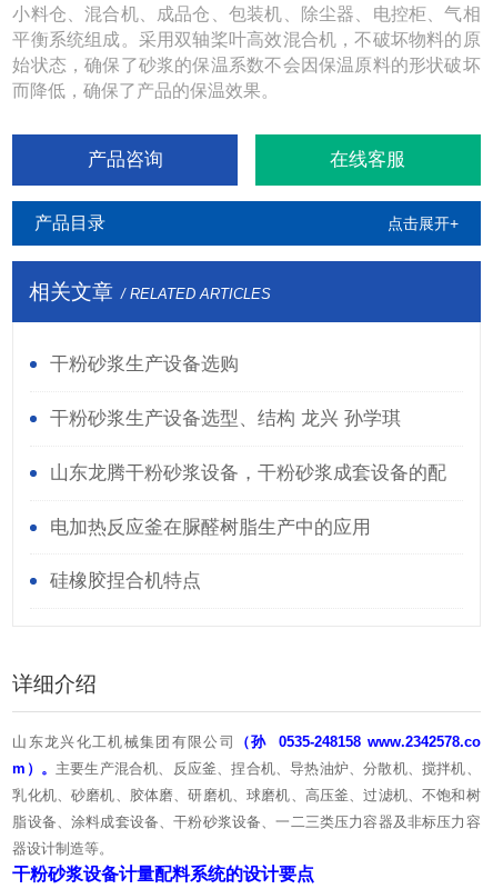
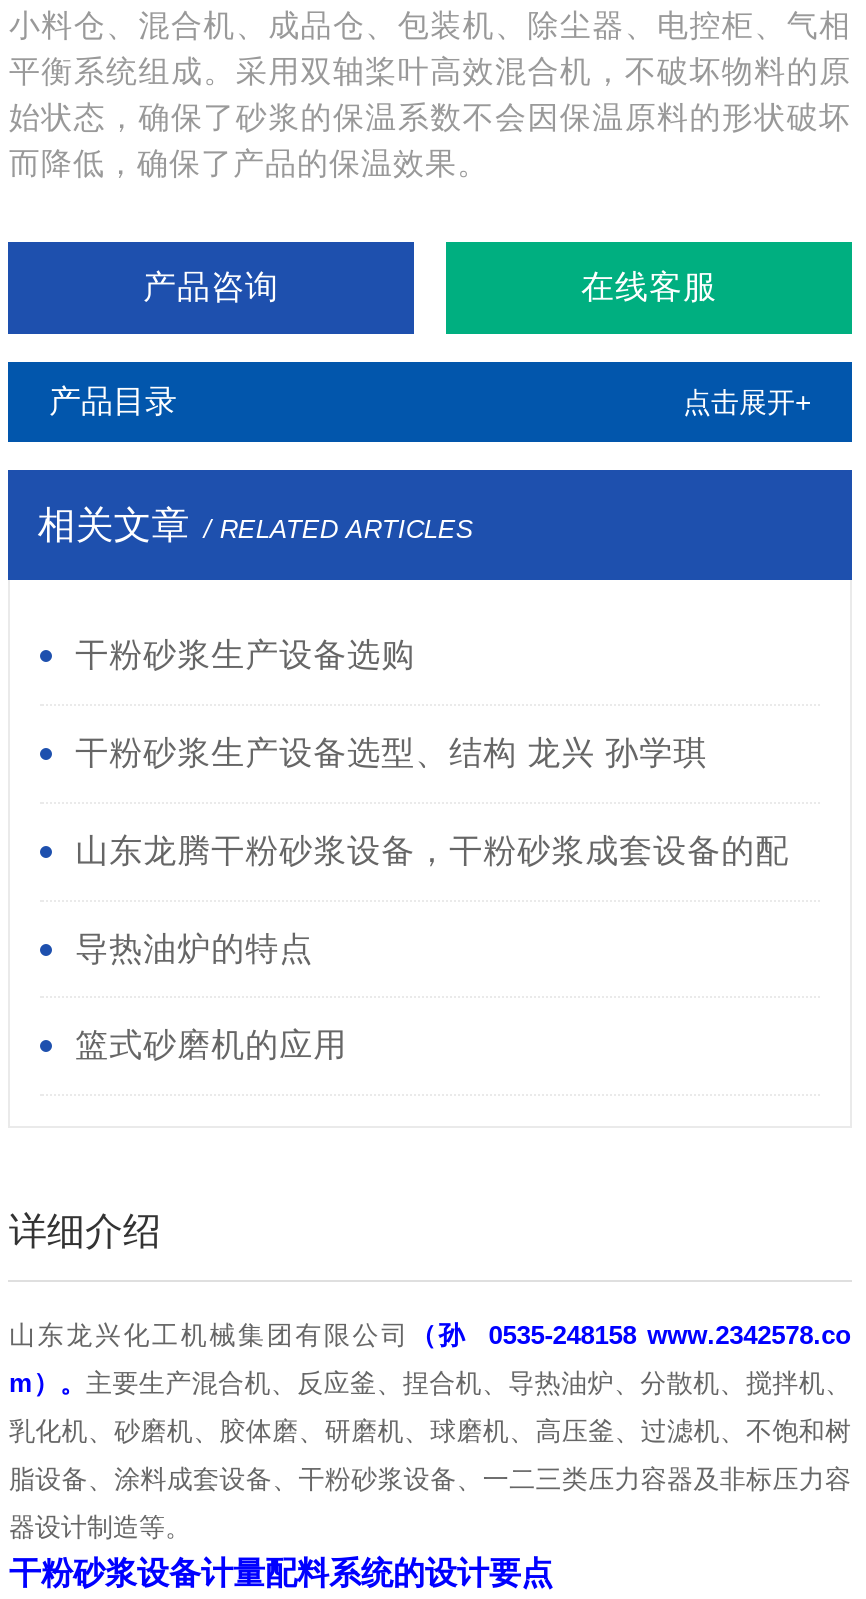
- 置电加热反应釜在脲醛树脂生产中的应用
+ 置导热油炉的特点

- 硅橡胶捏合机特点
+ 篮式砂磨机的应用
